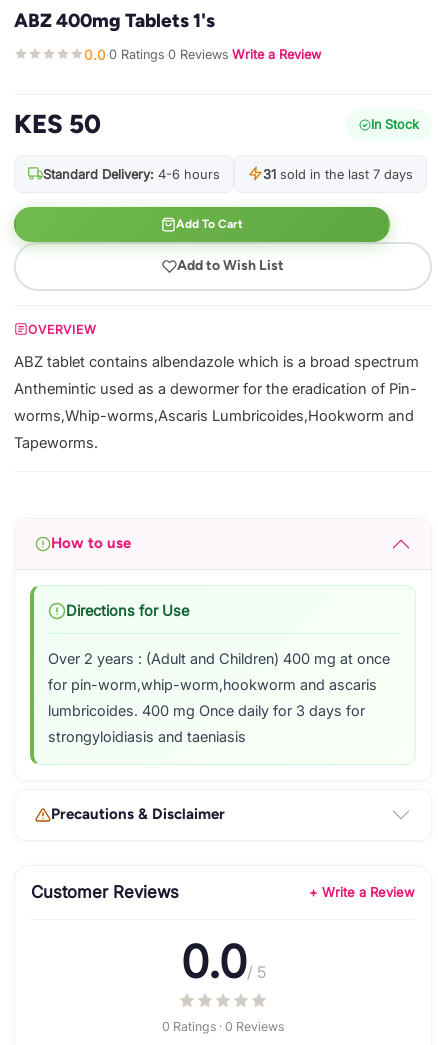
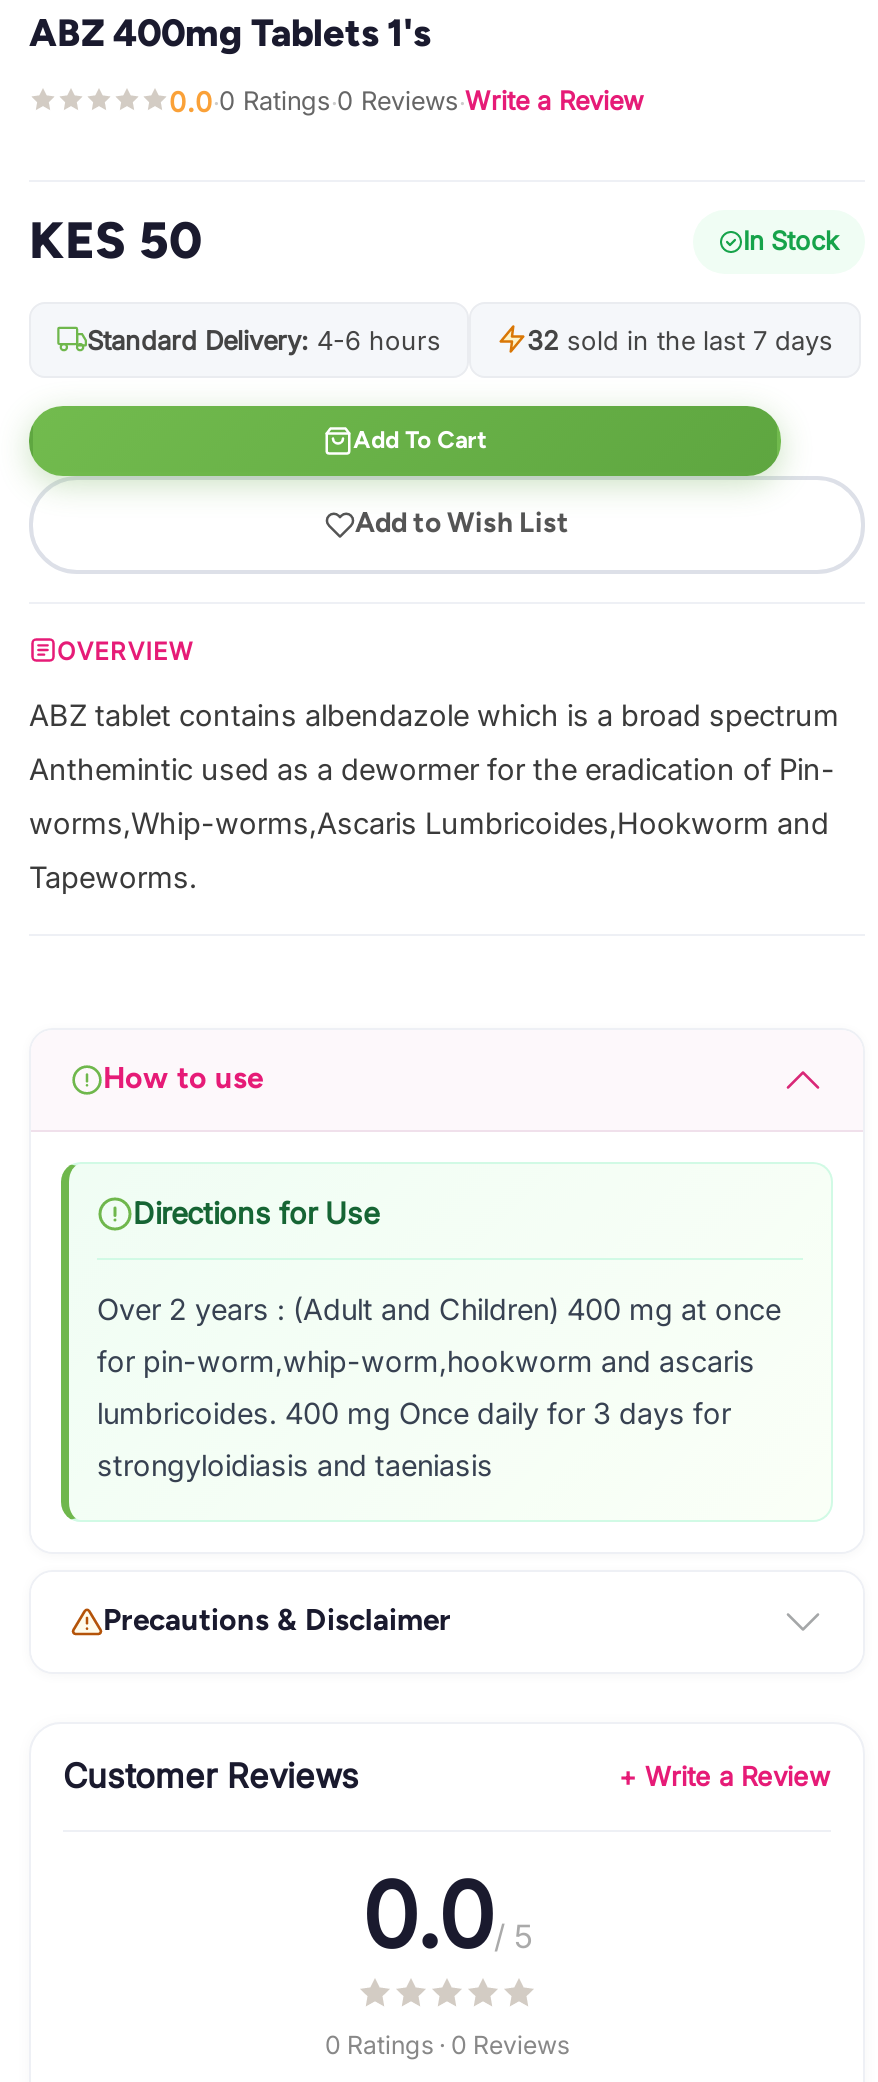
- 31 sold in the last 7 days
+ 32 sold in the last 7 days
